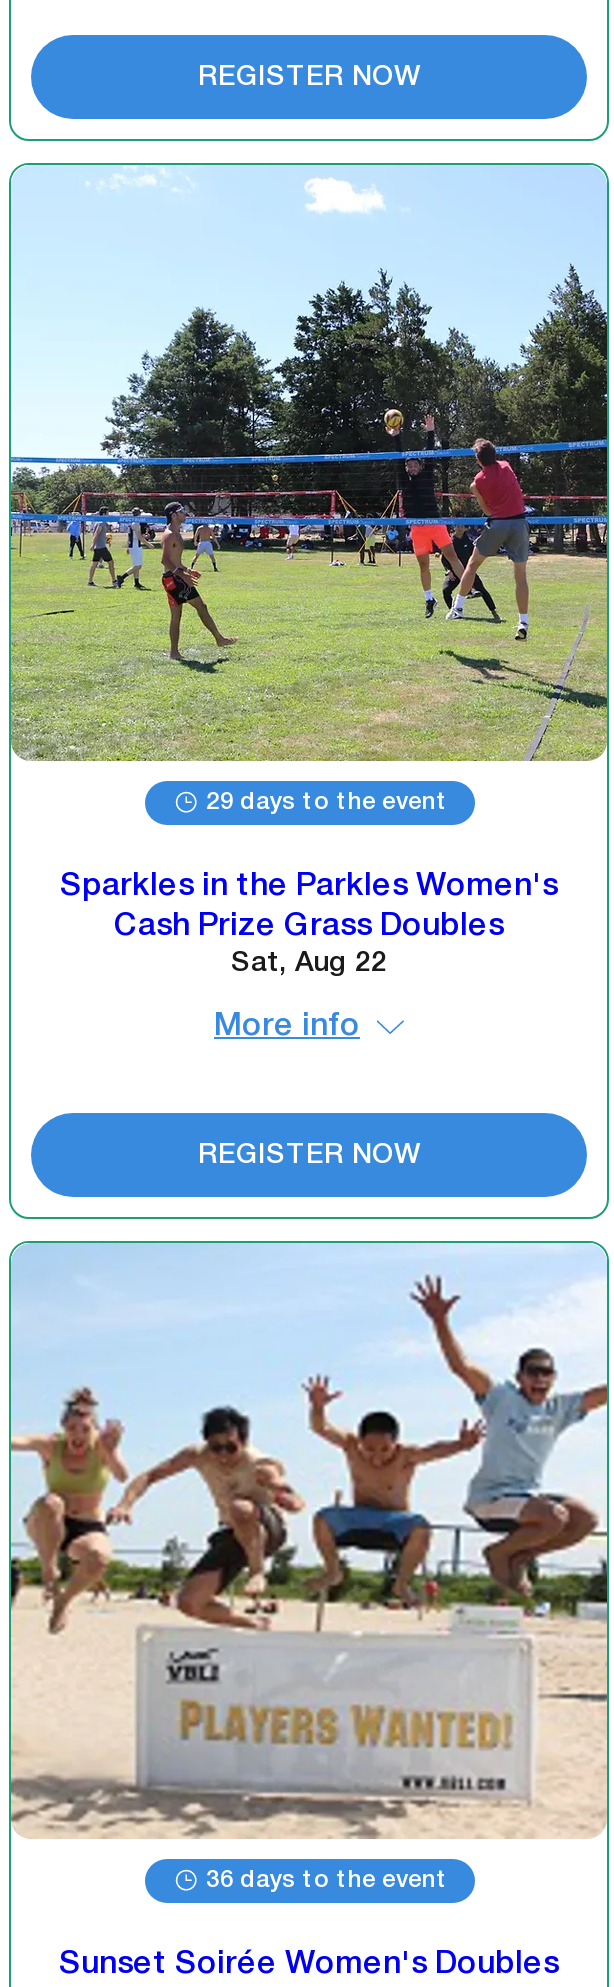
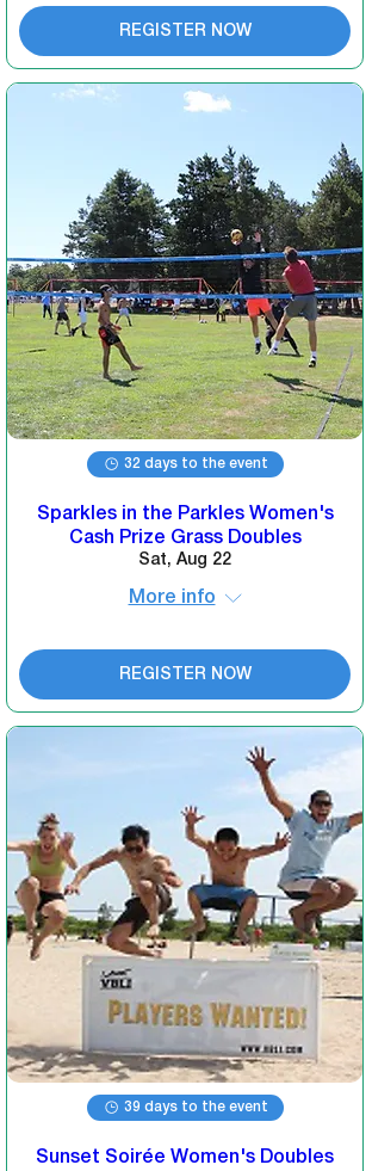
- 29 days to the event
+ 32 days to the event

- 36 days to the event
+ 39 days to the event
